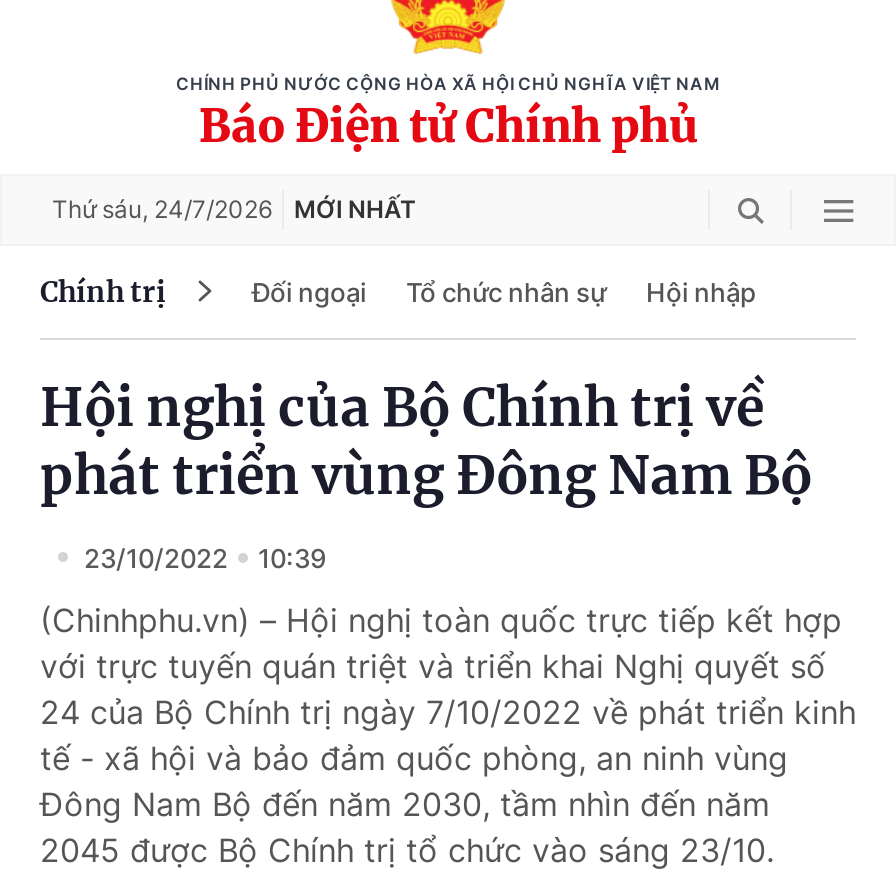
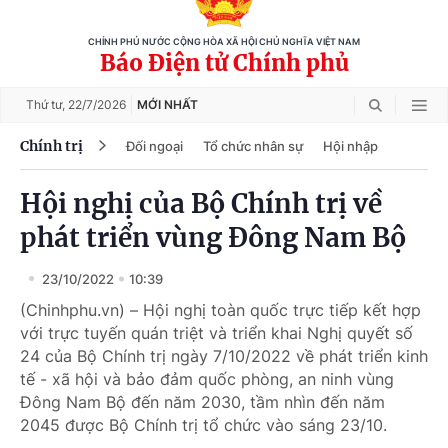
- Thứ sáu, 24/7/2026 MỚI NHẤT
+ Thứ tư, 22/7/2026 MỚI NHẤT
